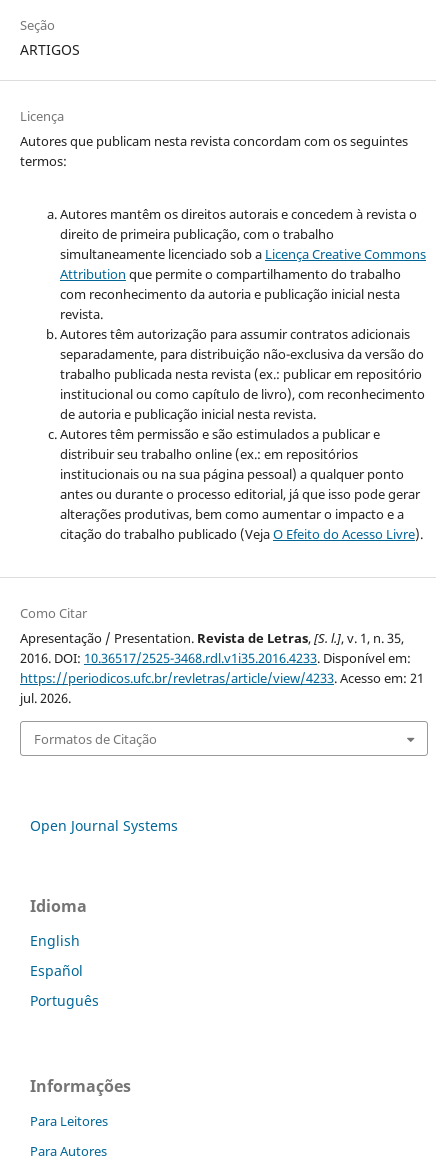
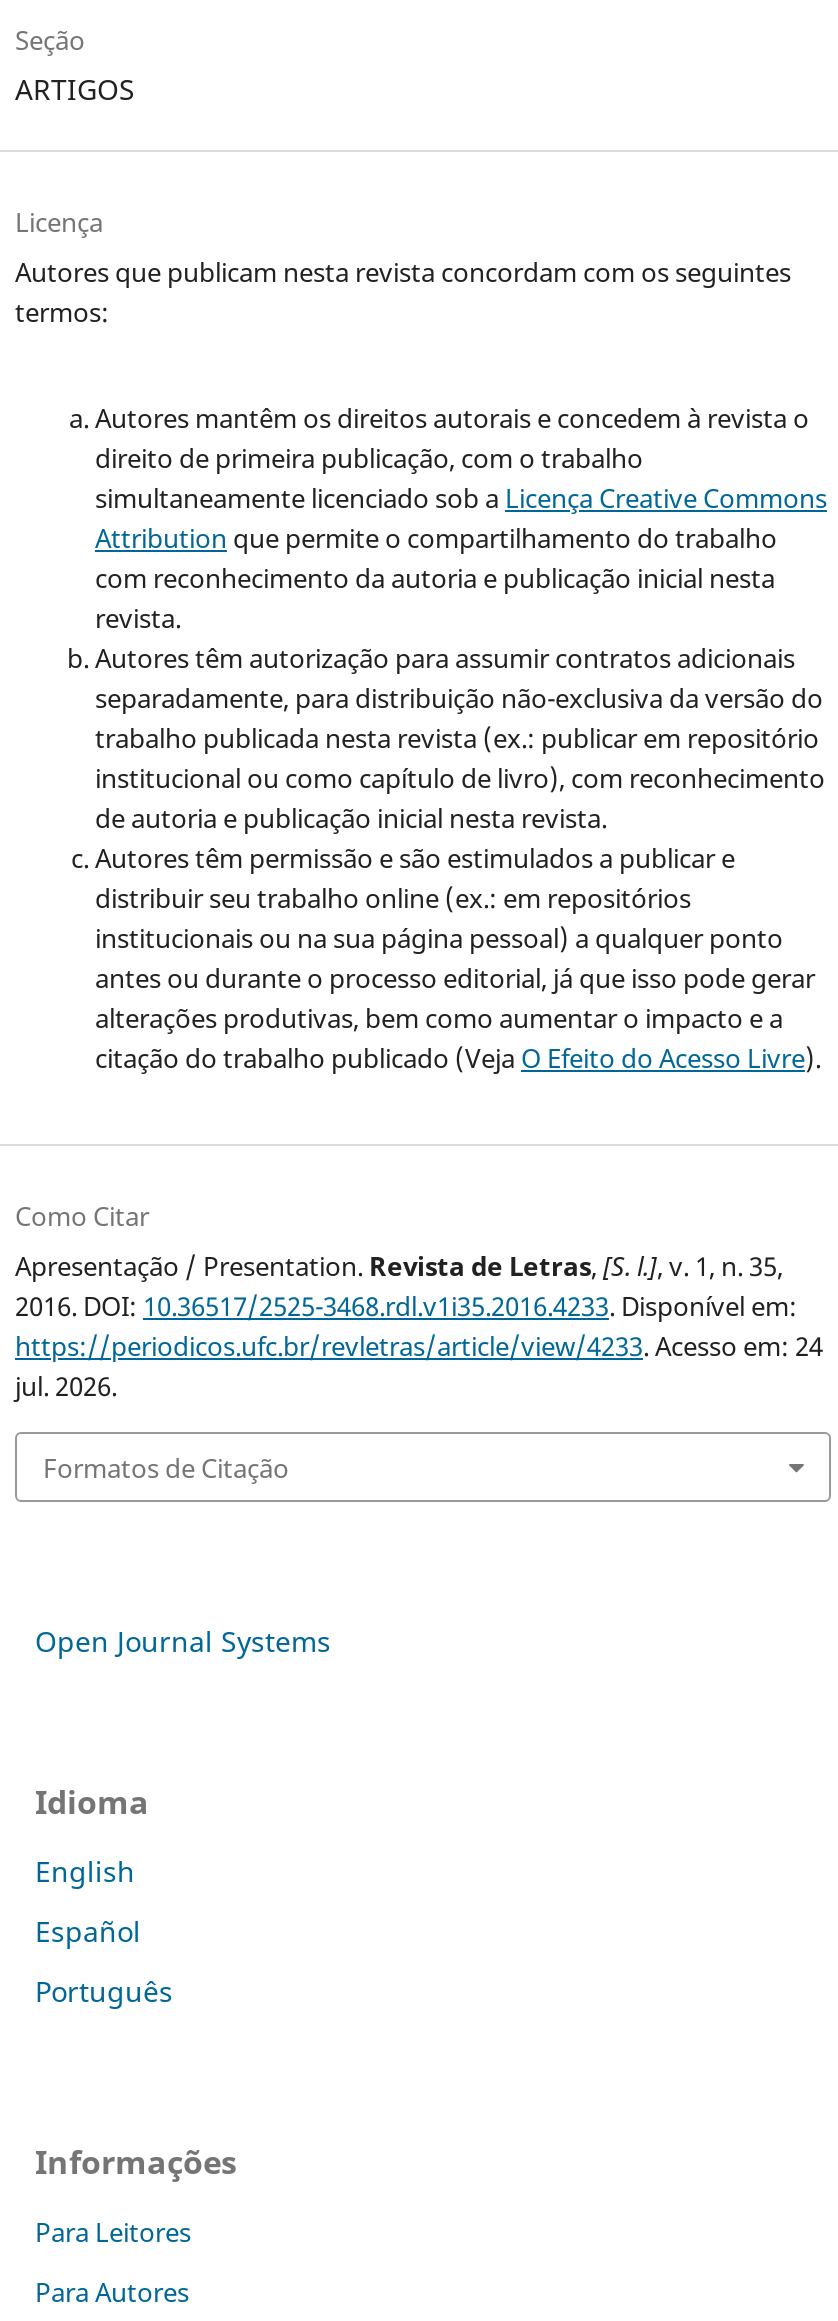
- https://periodicos.ufc.br/revletras/article/view/4233. Acesso em: 21
+ https://periodicos.ufc.br/revletras/article/view/4233. Acesso em: 24
